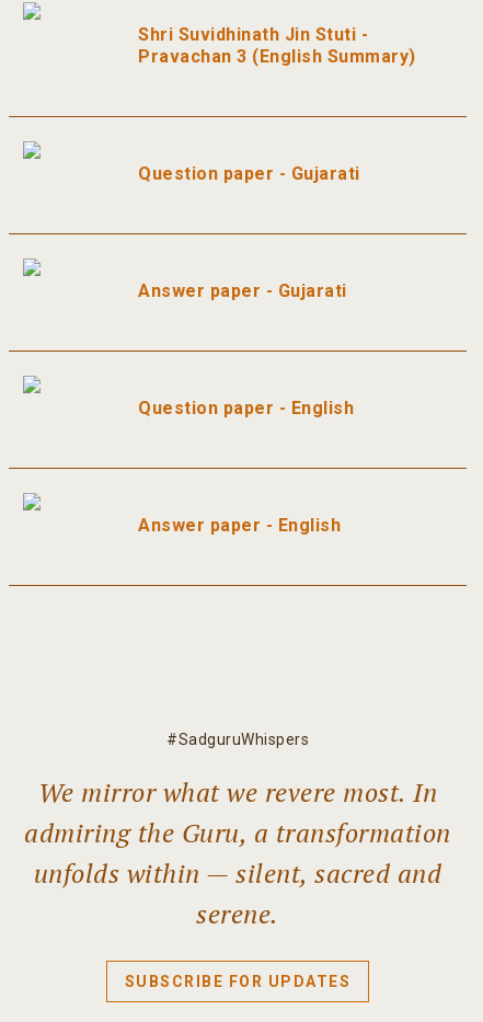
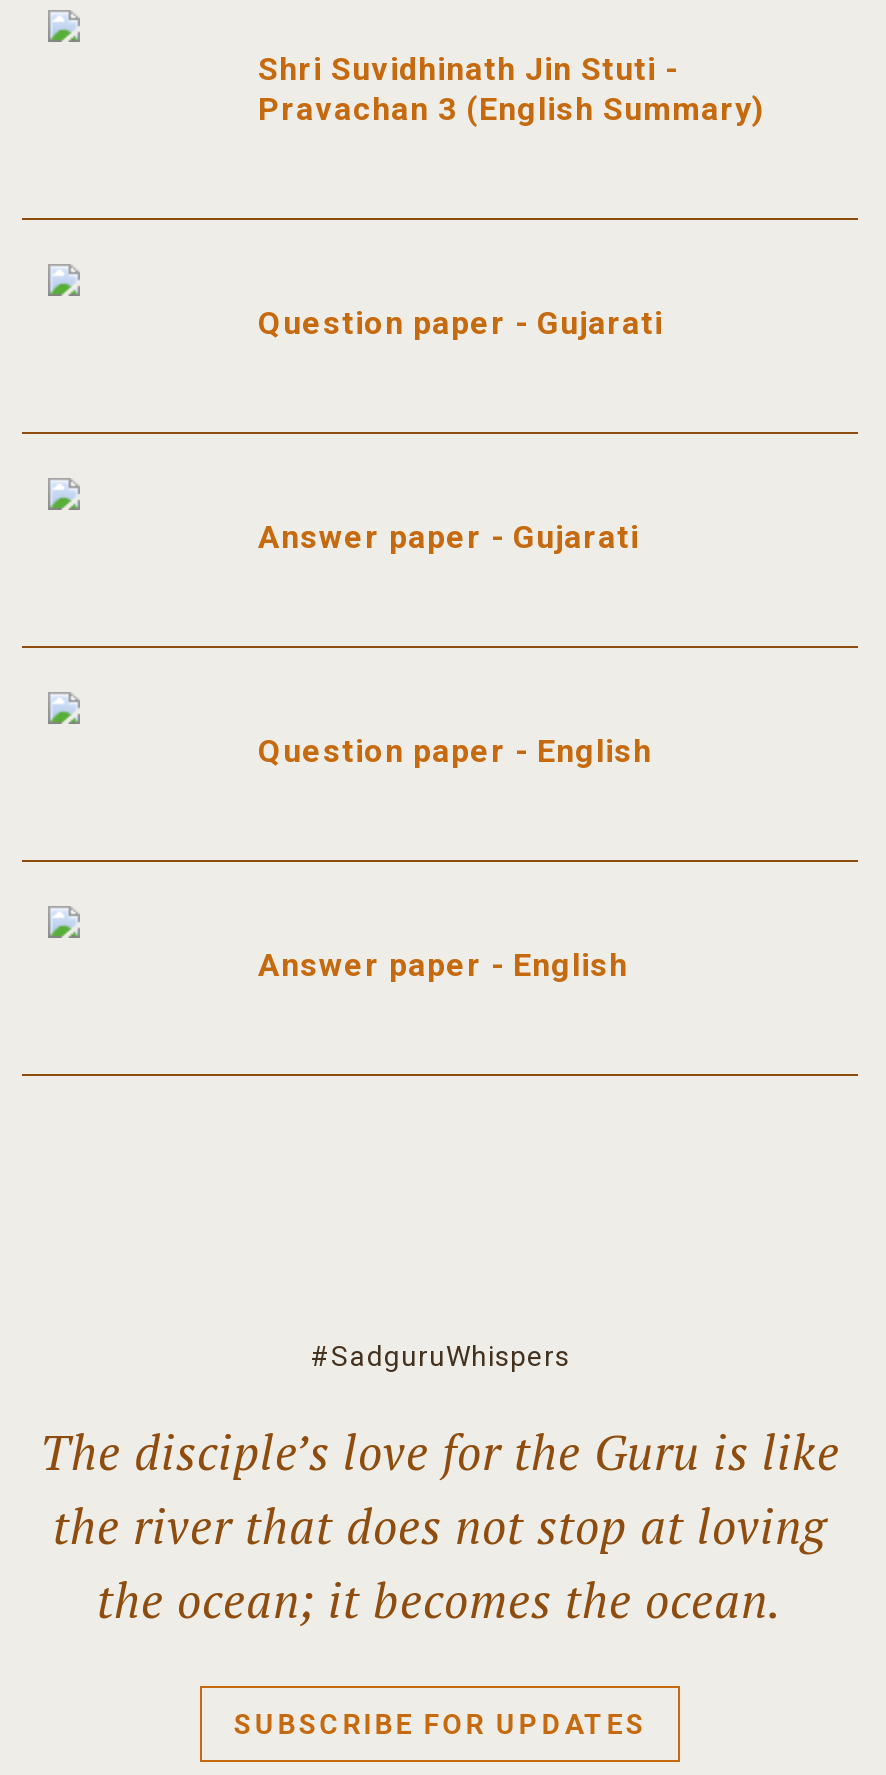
- We mirror what we revere most. In
- admiring the Guru, a transformation
- unfolds within — silent, sacred and
- serene.
+ The disciple’s love for the Guru is like
+ the river that does not stop at loving
+ the ocean; it becomes the ocean.
